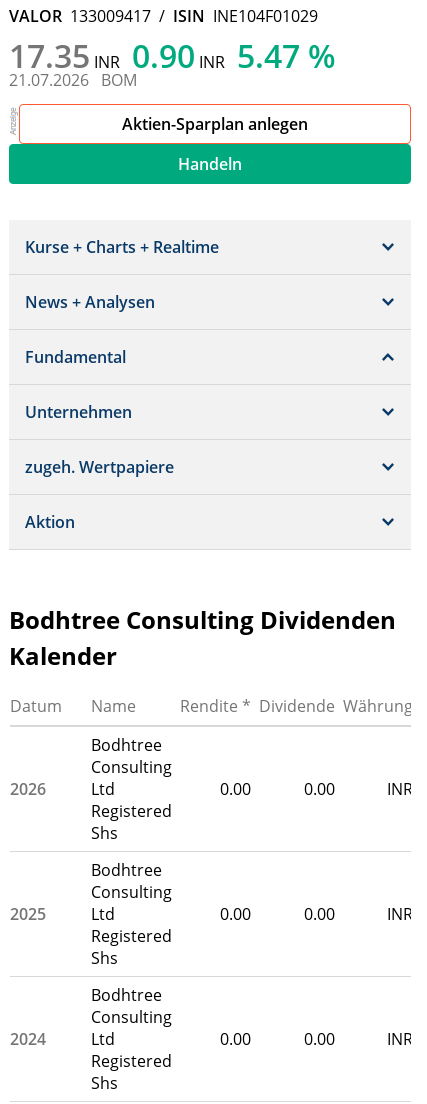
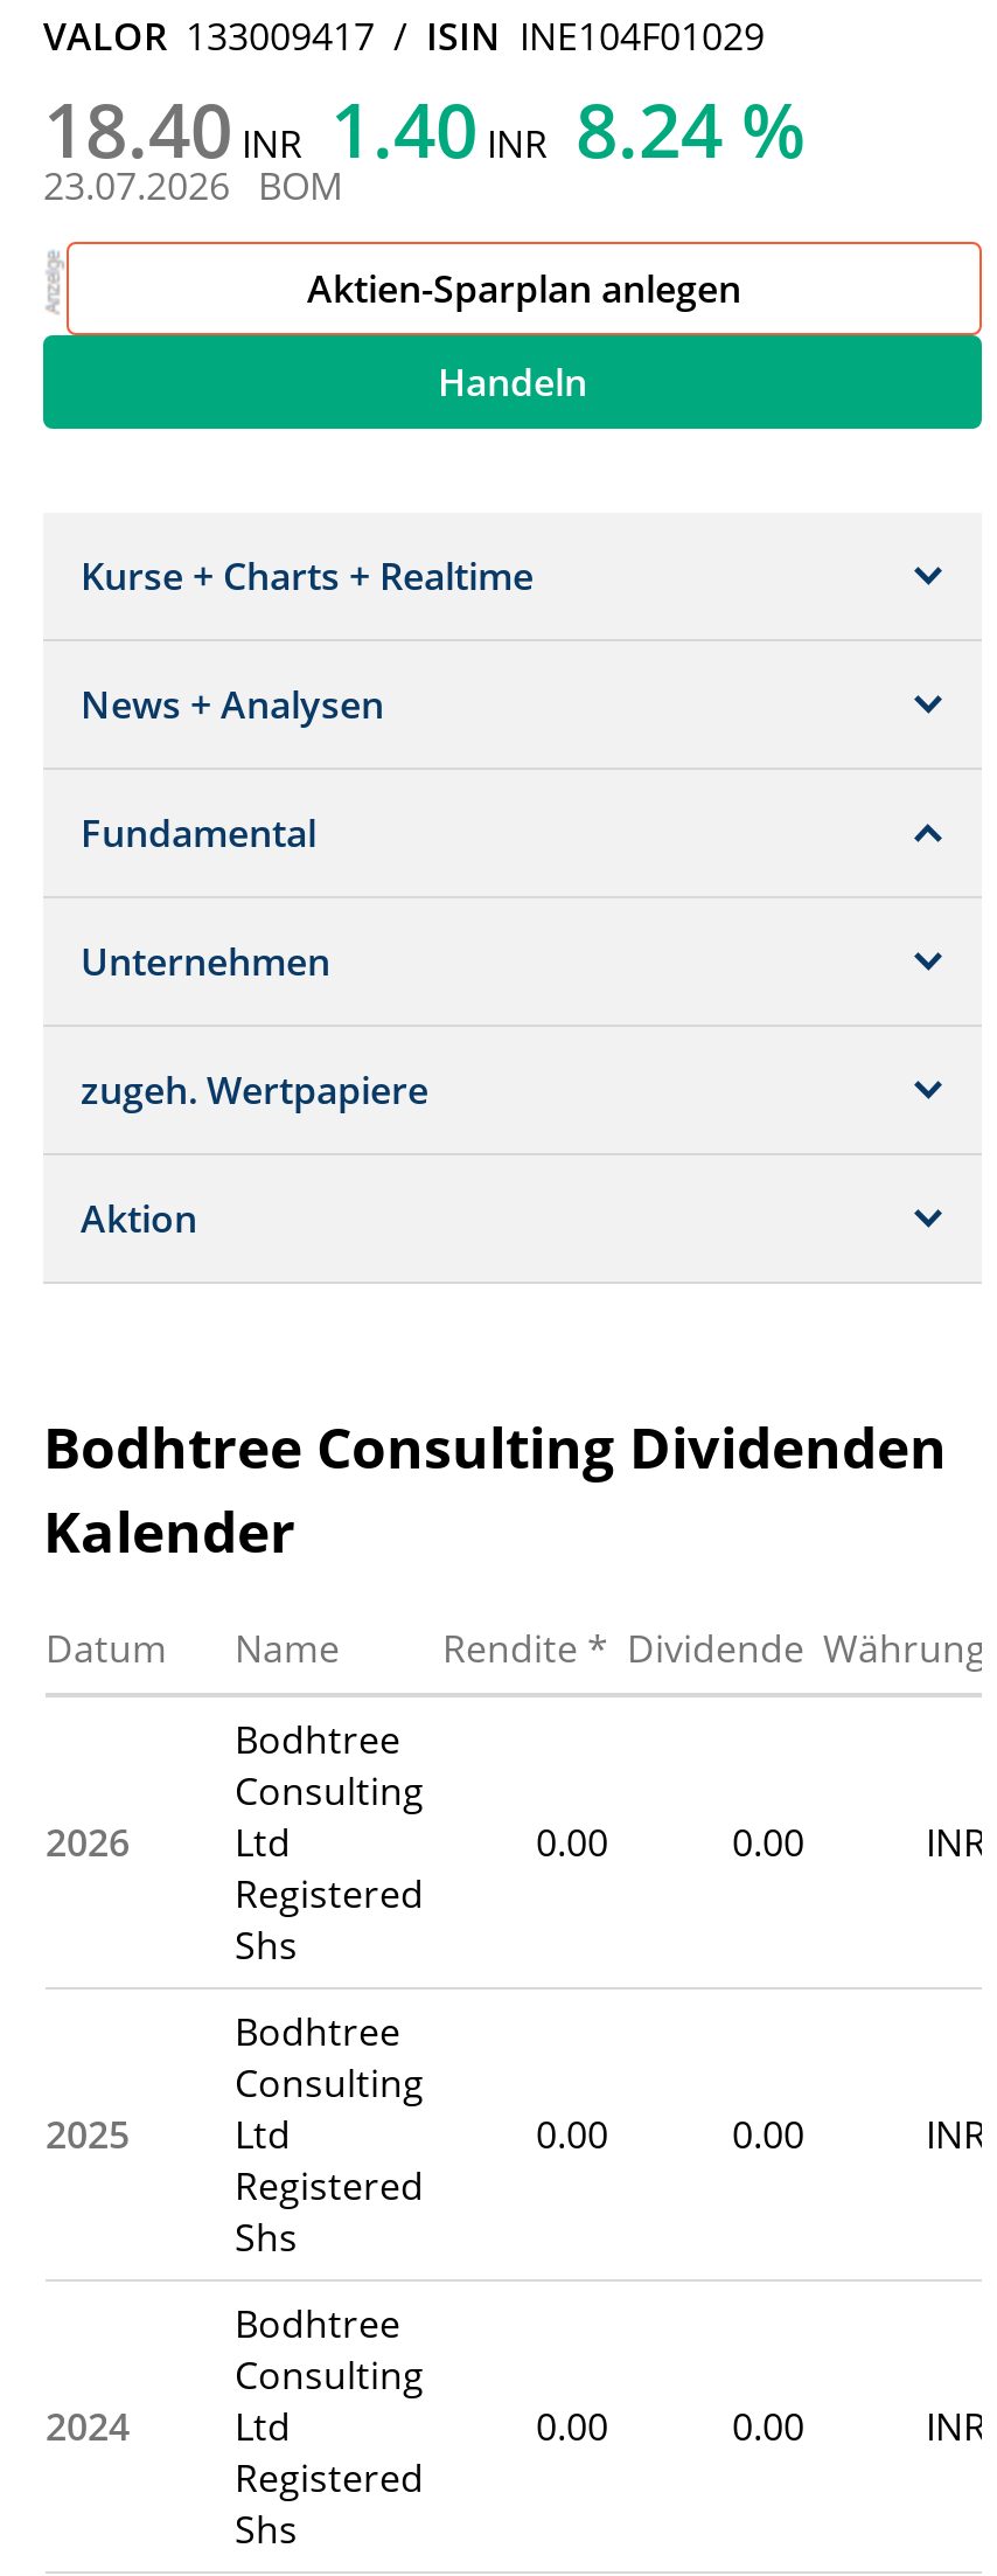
- 17.35 INR 0.90 INR 5.47 %
+ 18.40 INR 1.40 INR 8.24 %

- 21.07.2026 BOM
+ 23.07.2026 BOM
